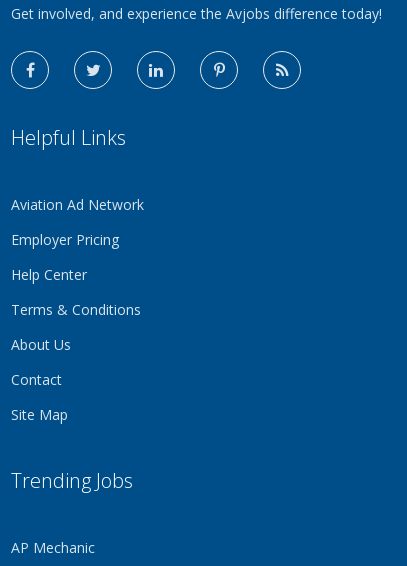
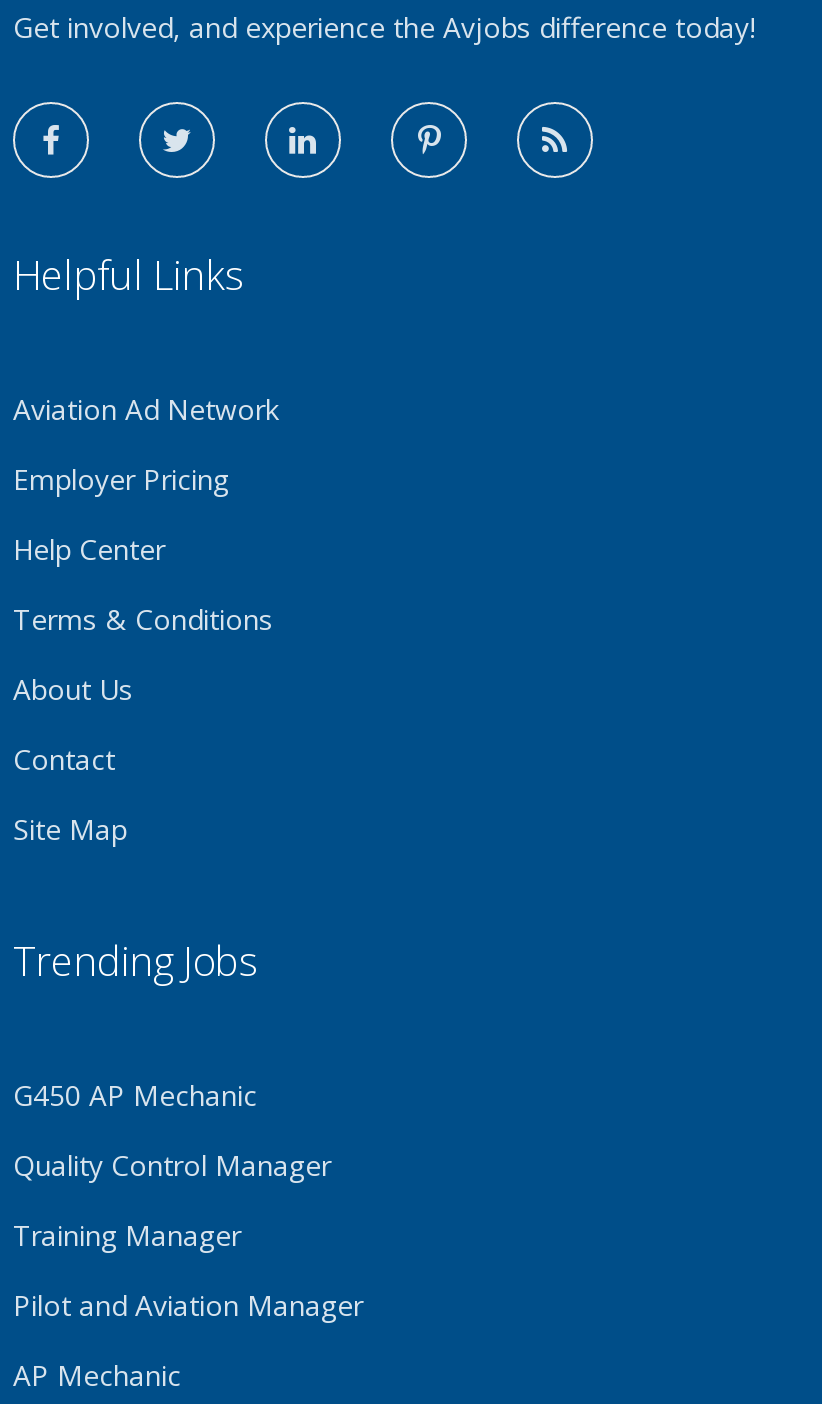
+ G450 AP Mechanic
+ Quality Control Manager
+ Training Manager
+ Pilot and Aviation Manager
